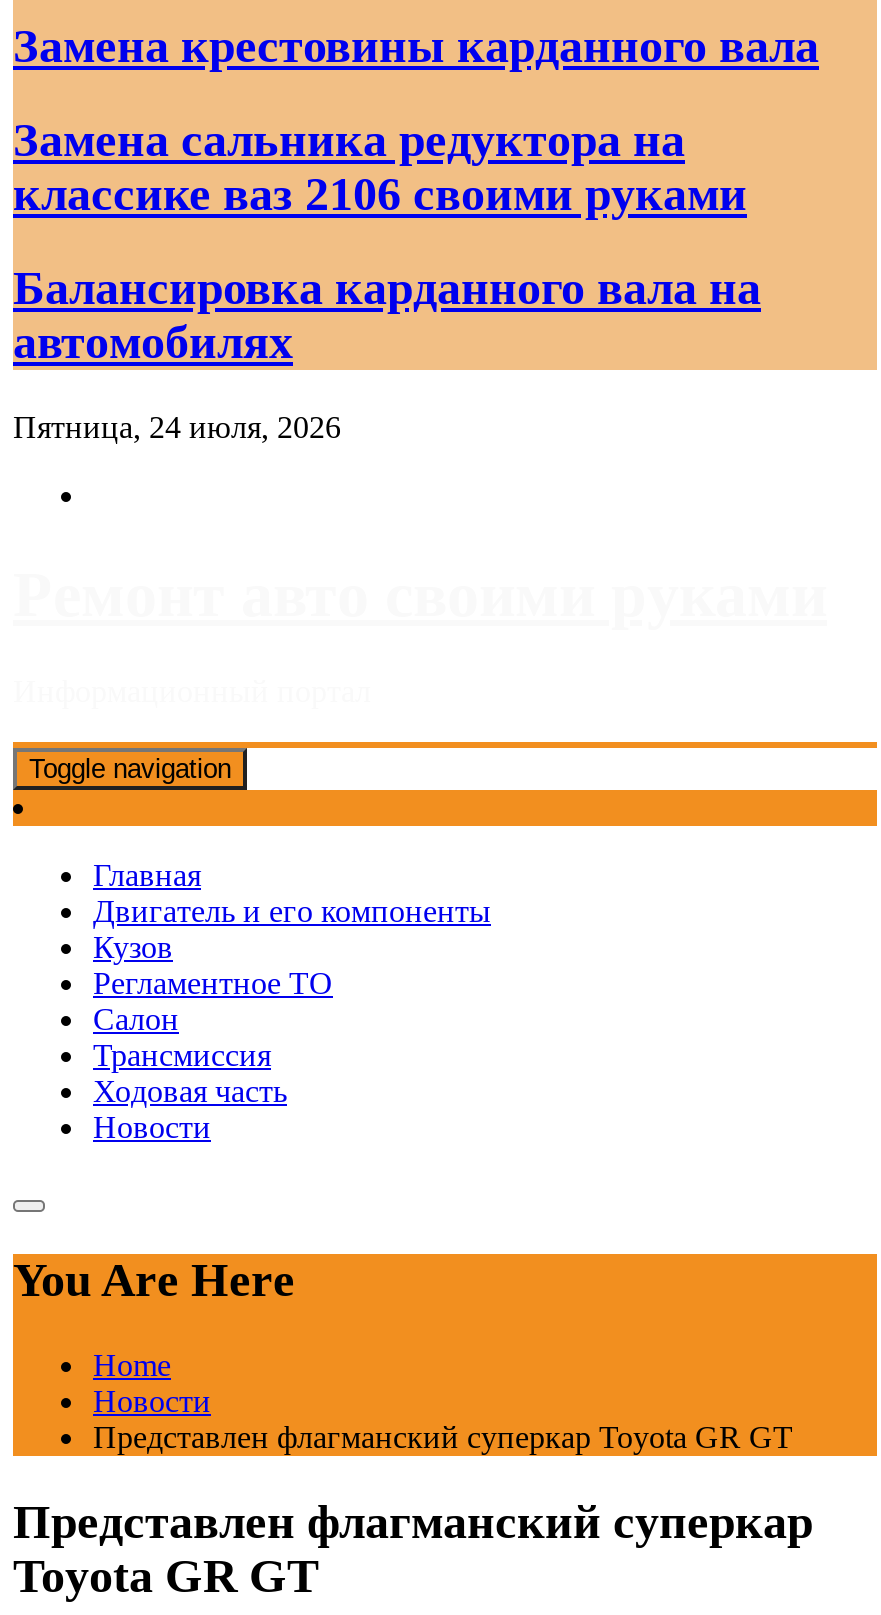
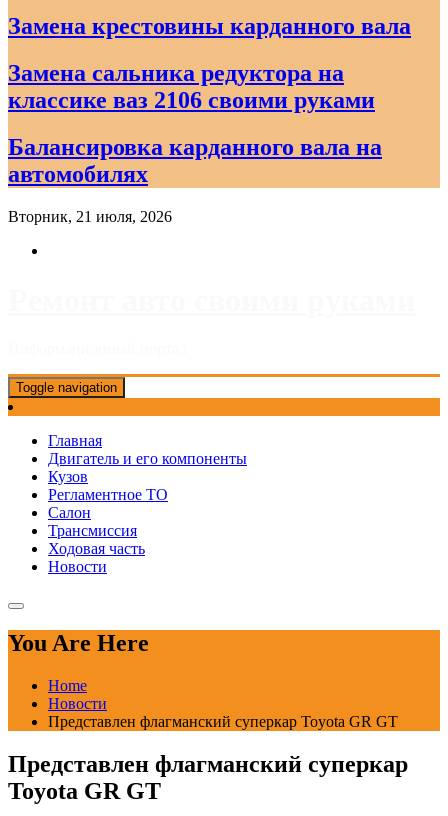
- Пятница, 24 июля, 2026
+ Вторник, 21 июля, 2026
